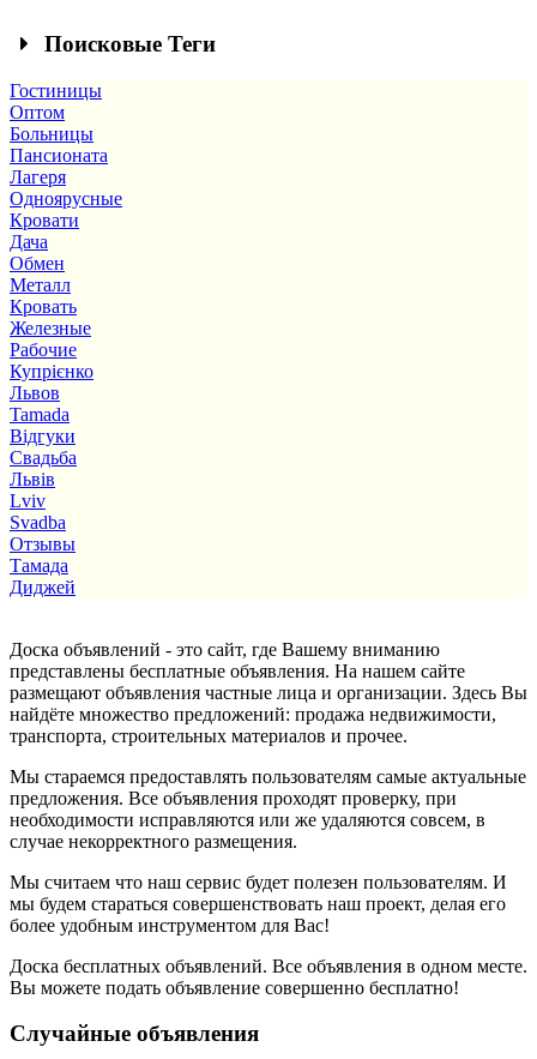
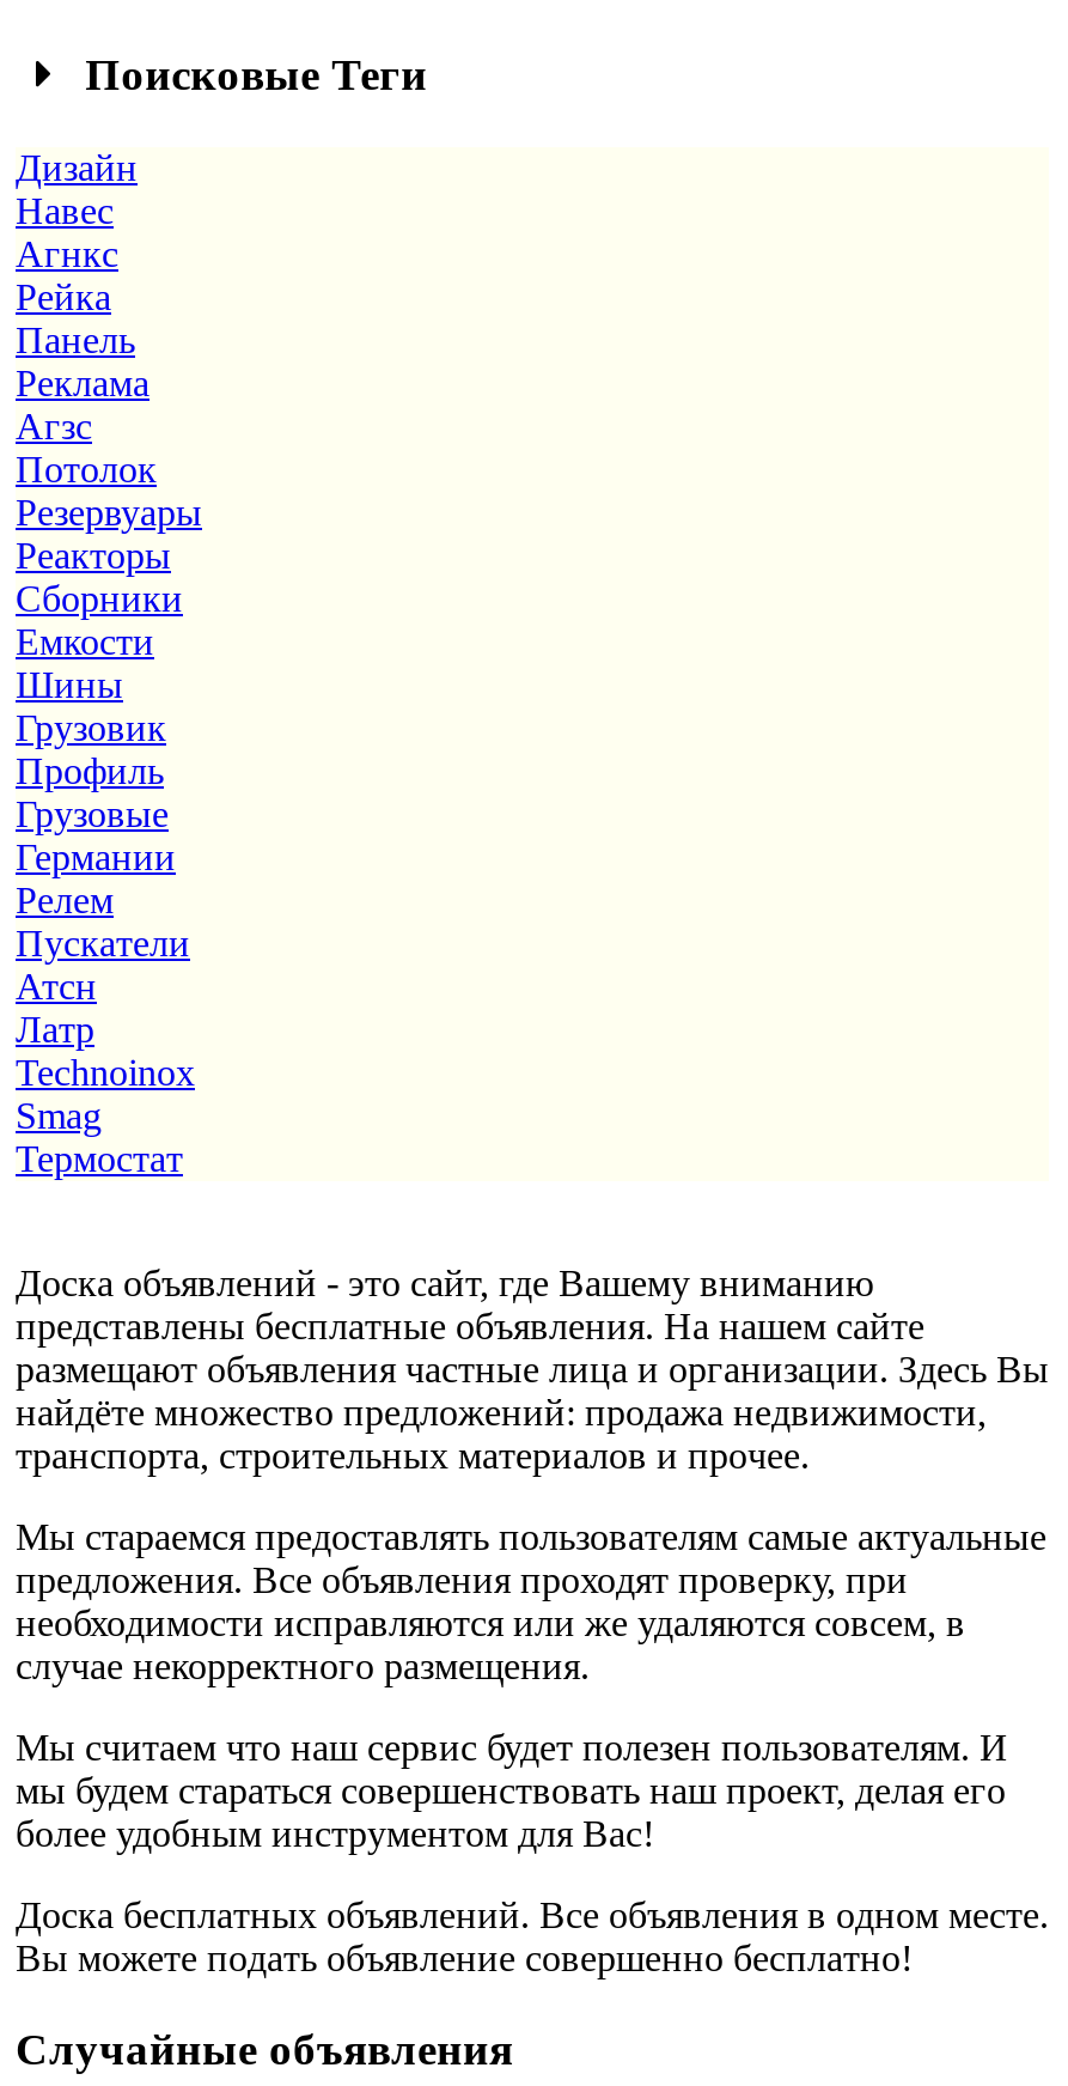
- Гостиницы
- Оптом
- Больницы
- Пансионата
- Лагеря
- Одноярусные
- Кровати
- Дача
- Обмен
- Металл
- Кровать
- Железные
- Рабочие
- Купрієнко
- Львов
- Tamada
- Відгуки
- Свадьба
- Львів
- Lviv
- Svadba
- Отзывы
- Тамада
- Диджей
+ Дизайн
+ Навес
+ Агнкс
+ Рейка
+ Панель
+ Реклама
+ Агзс
+ Потолок
+ Резервуары
+ Реакторы
+ Сборники
+ Емкости
+ Шины
+ Грузовик
+ Профиль
+ Грузовые
+ Германии
+ Релем
+ Пускатели
+ Атсн
+ Латр
+ Technoinox
+ Smag
+ Термостат
